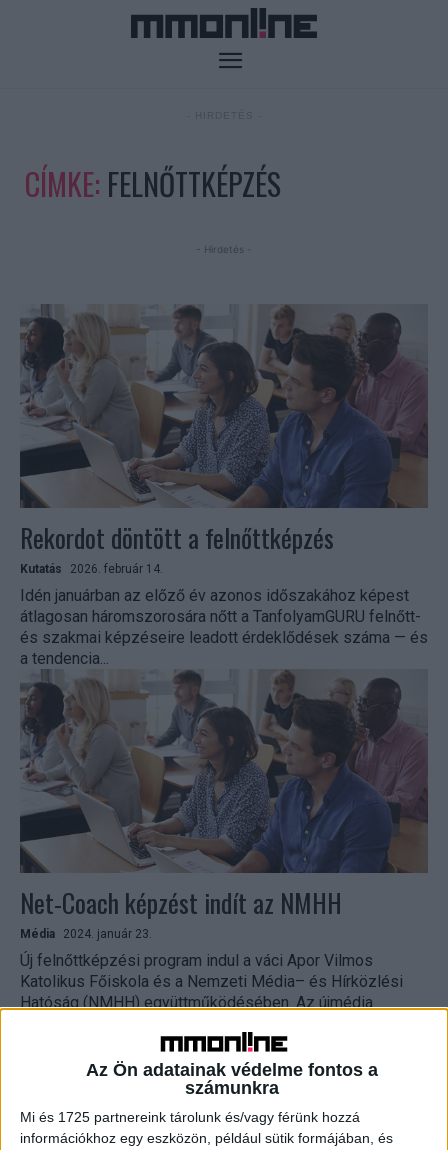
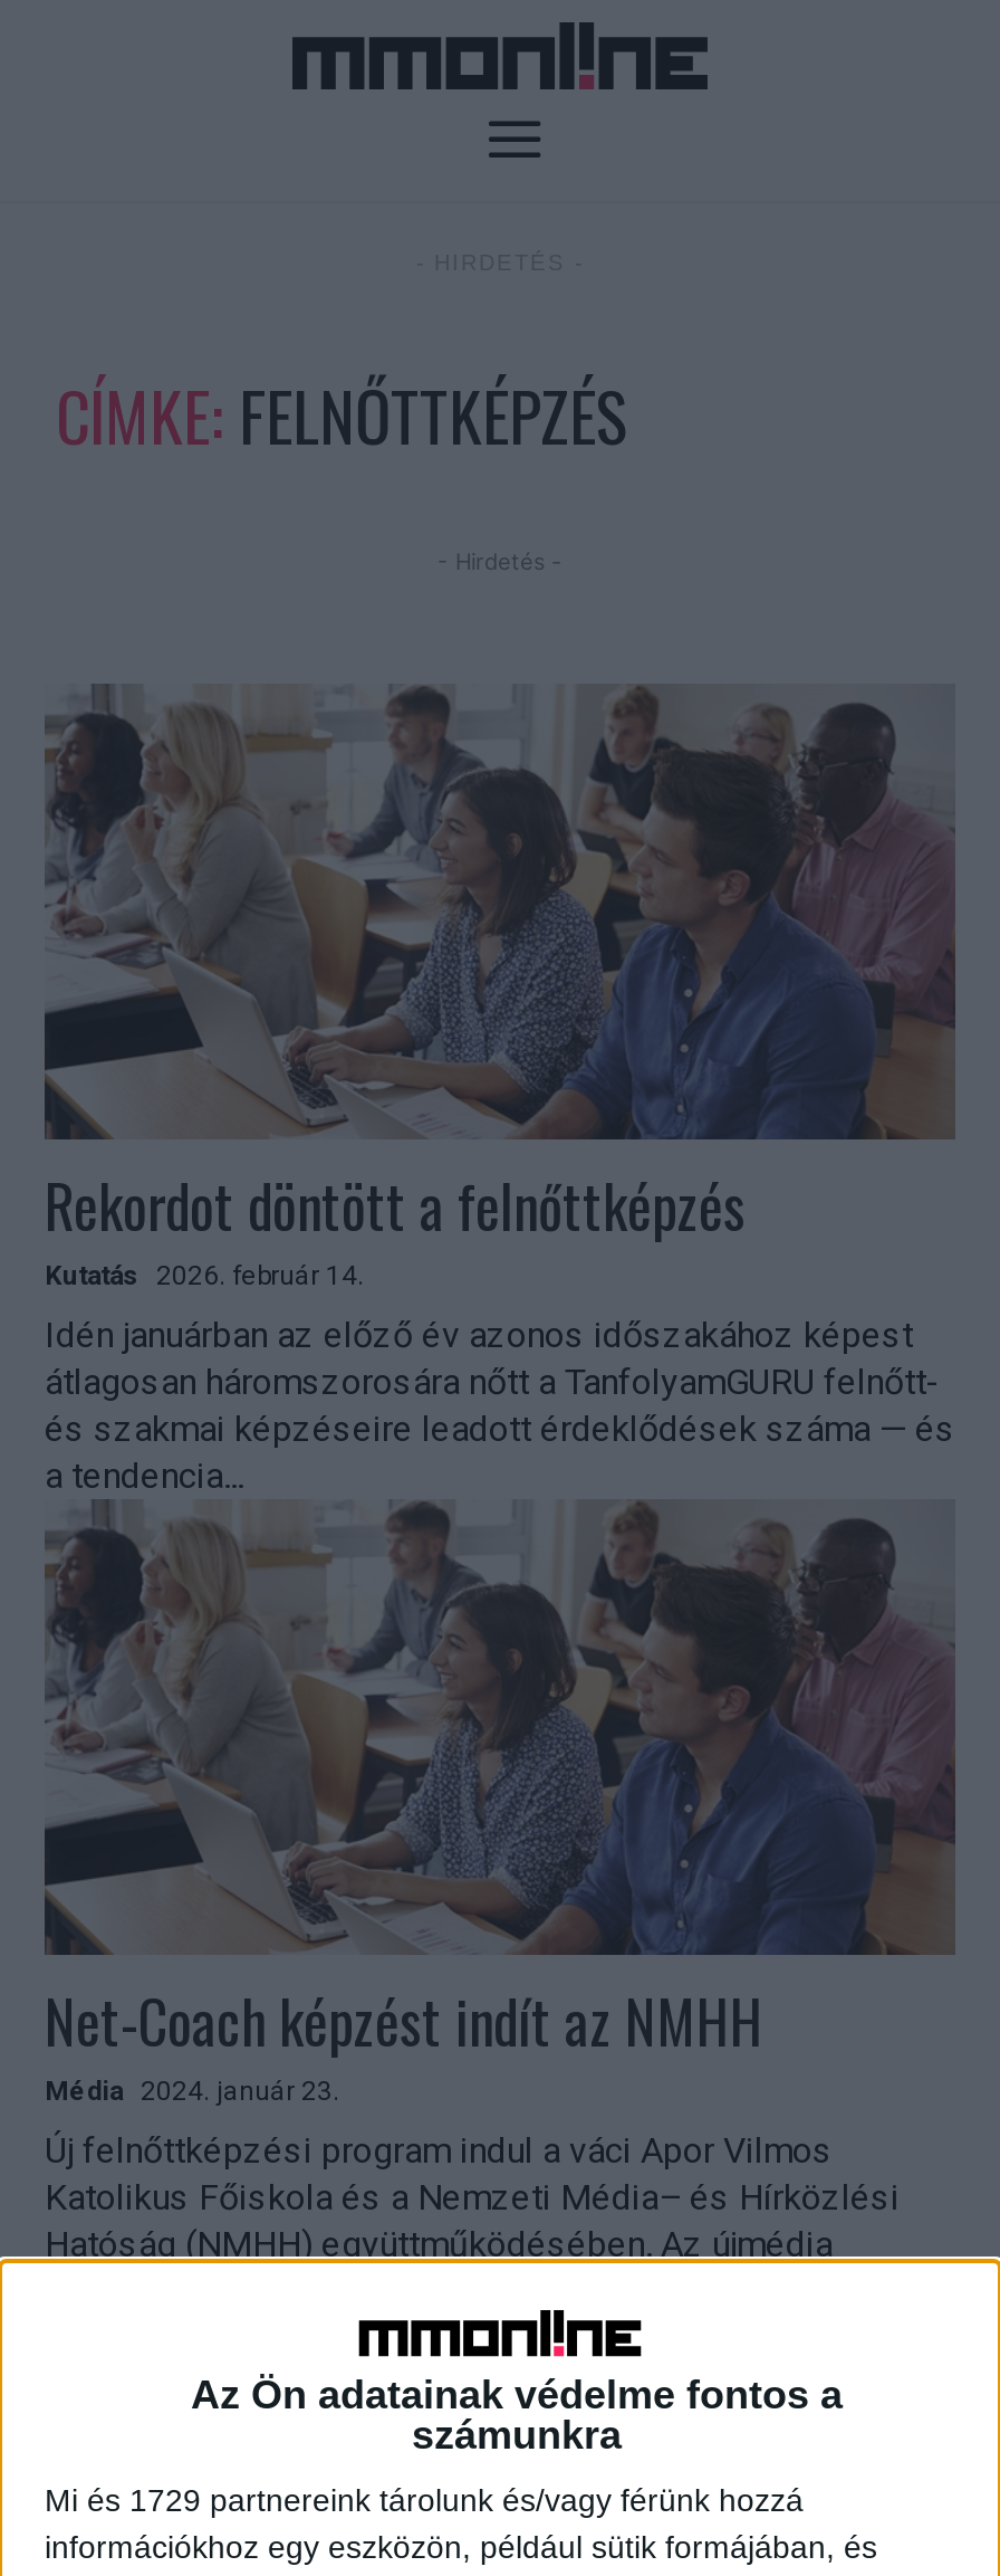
- Mi és 1725 partnereink tárolunk és/vagy férünk hozzá
+ Mi és 1729 partnereink tárolunk és/vagy férünk hozzá
